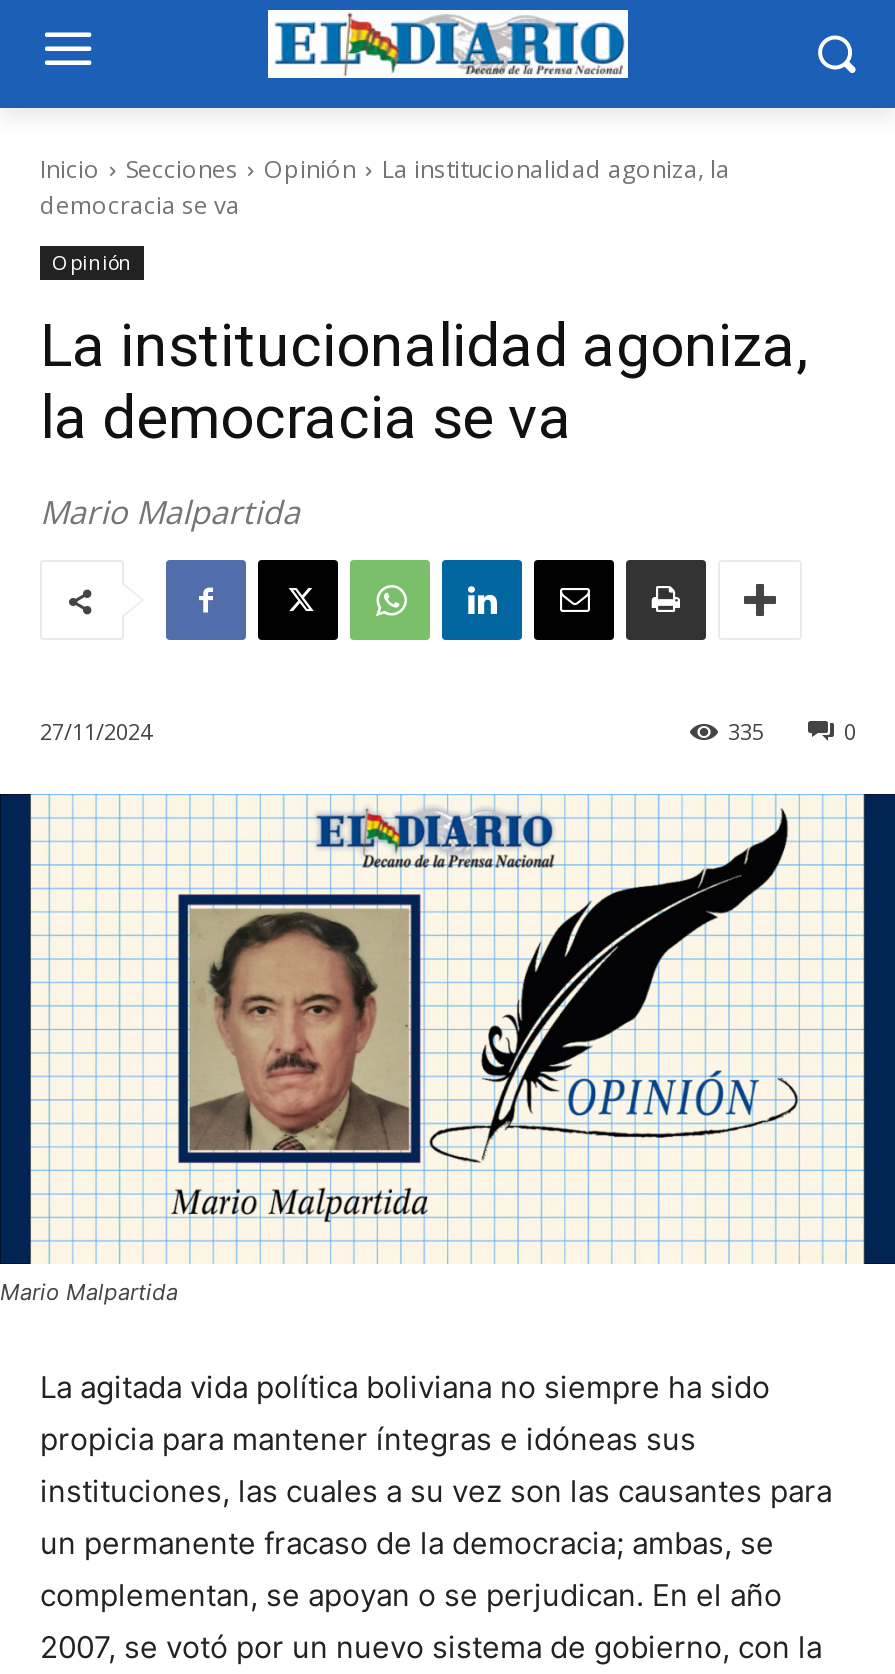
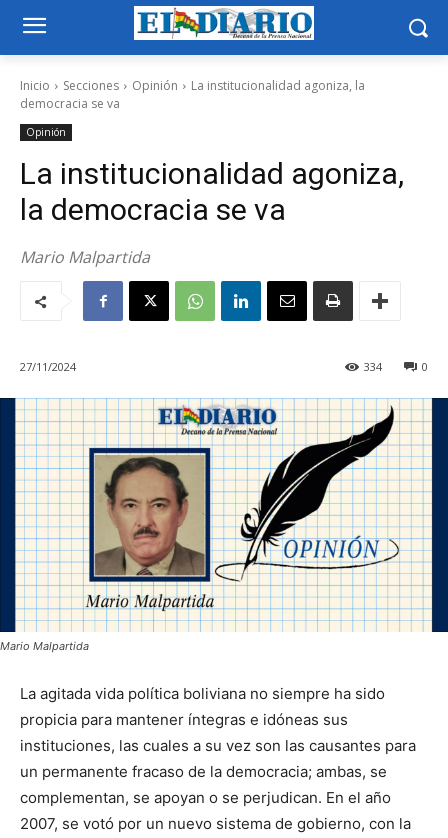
- 335
+ 334
